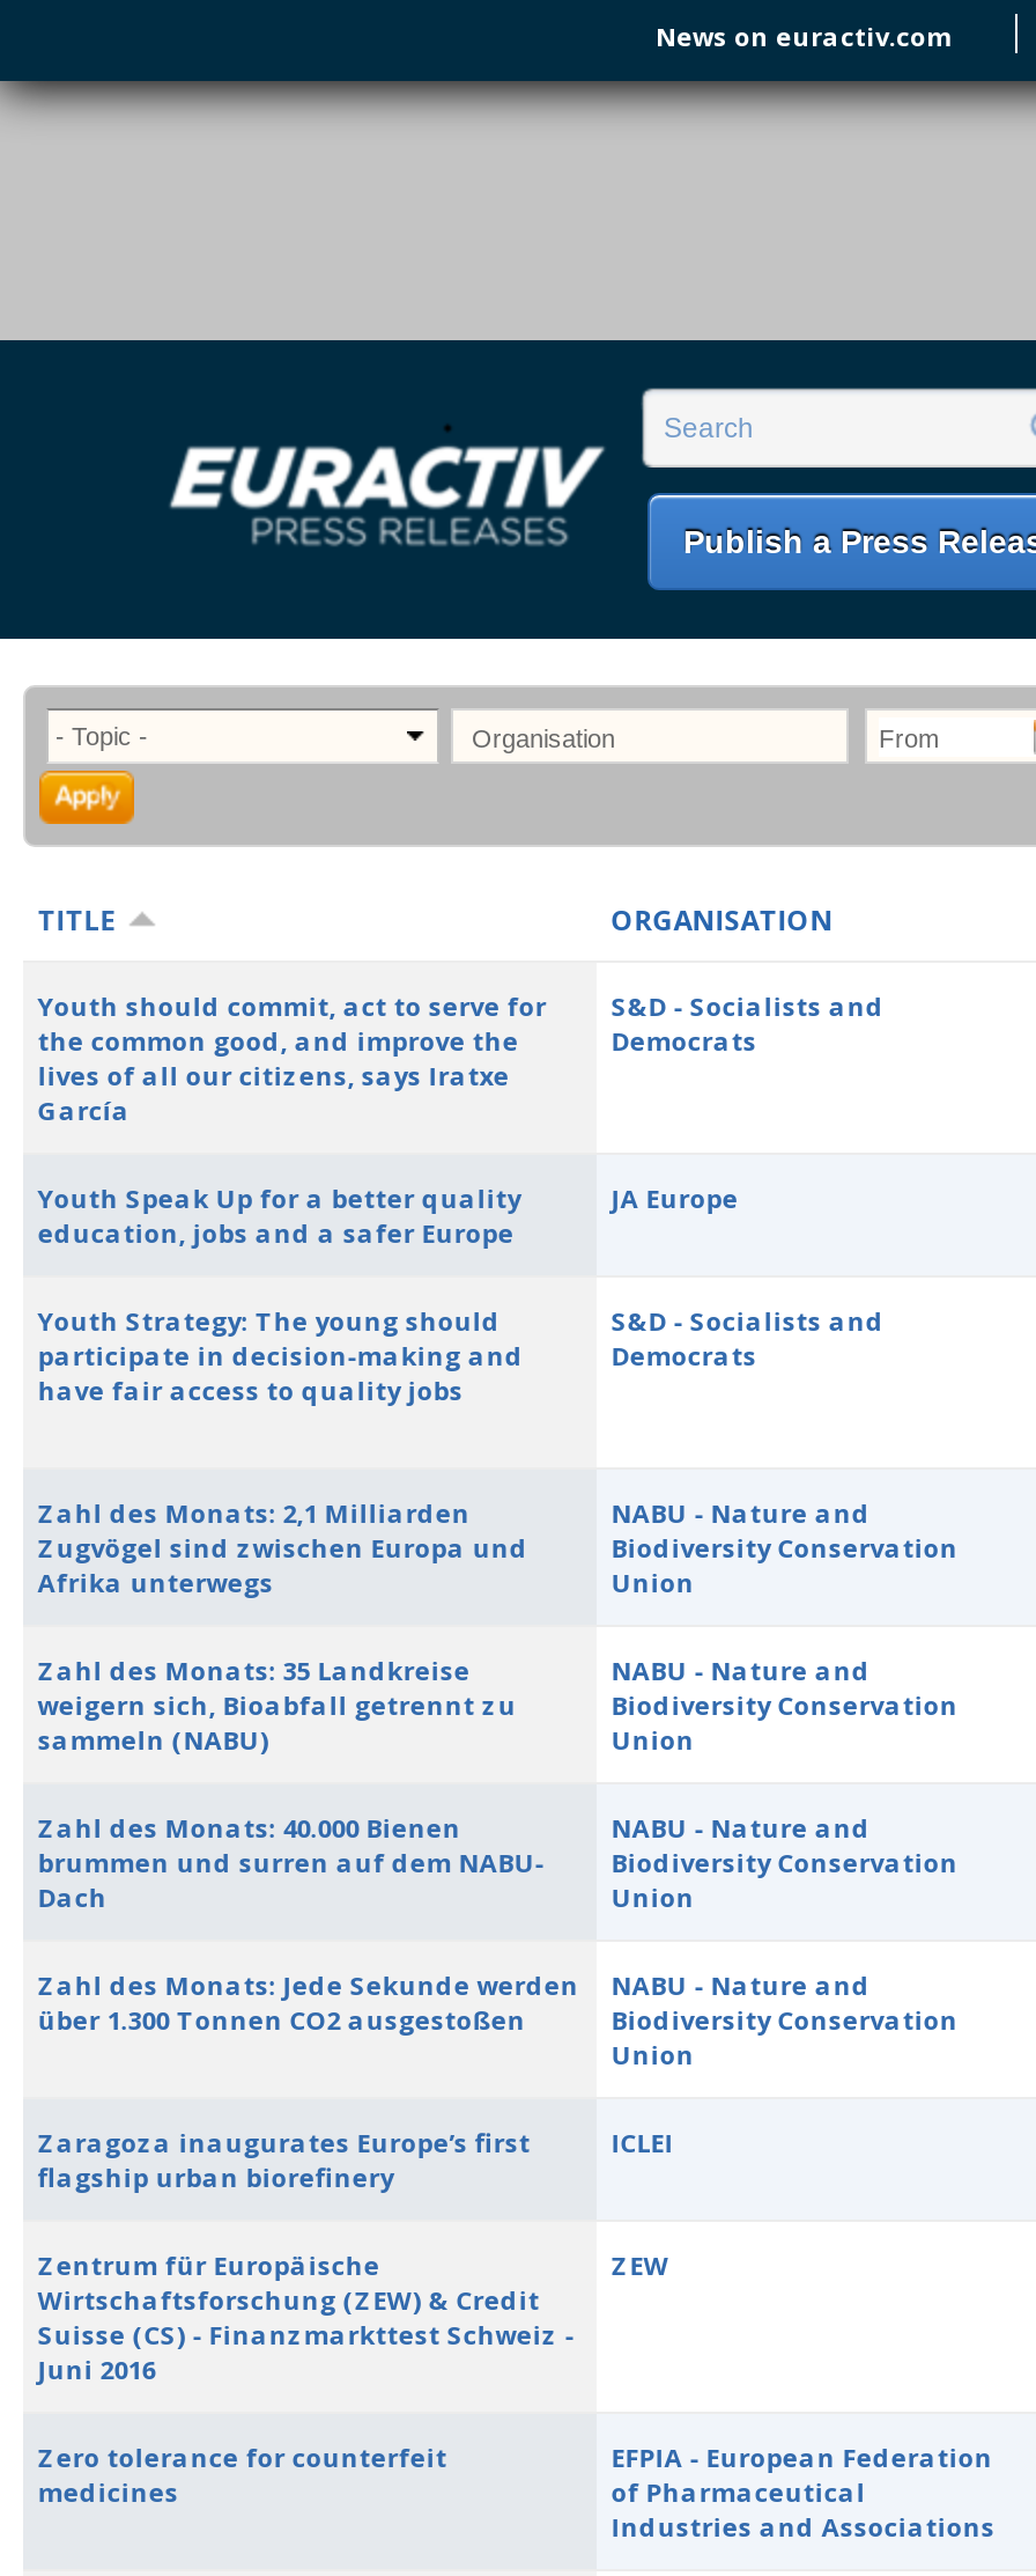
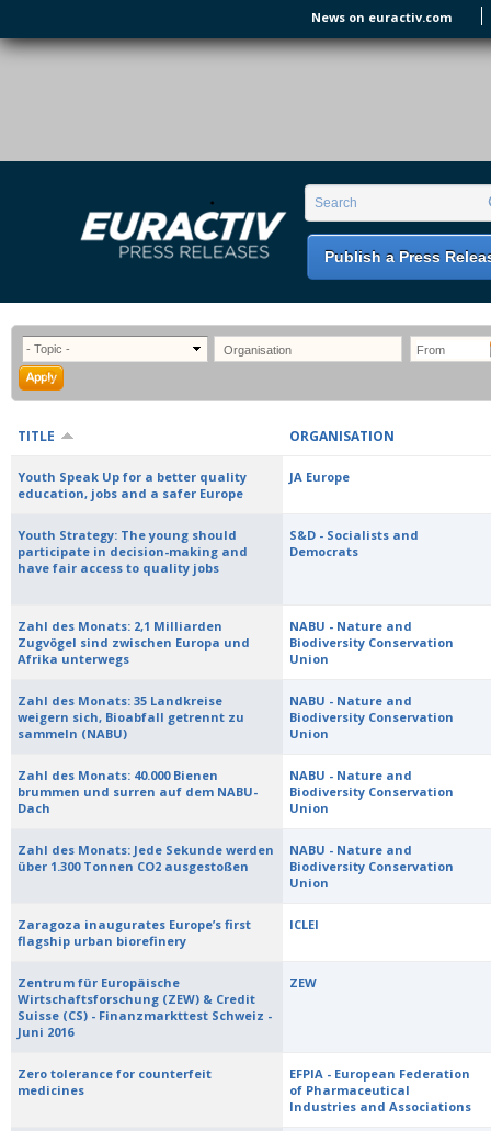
- Youth should commit, act to serve for
- the common good, and improve the
- lives of all our citizens, says Iratxe
- García

- S&D - Socialists and
- Democrats
